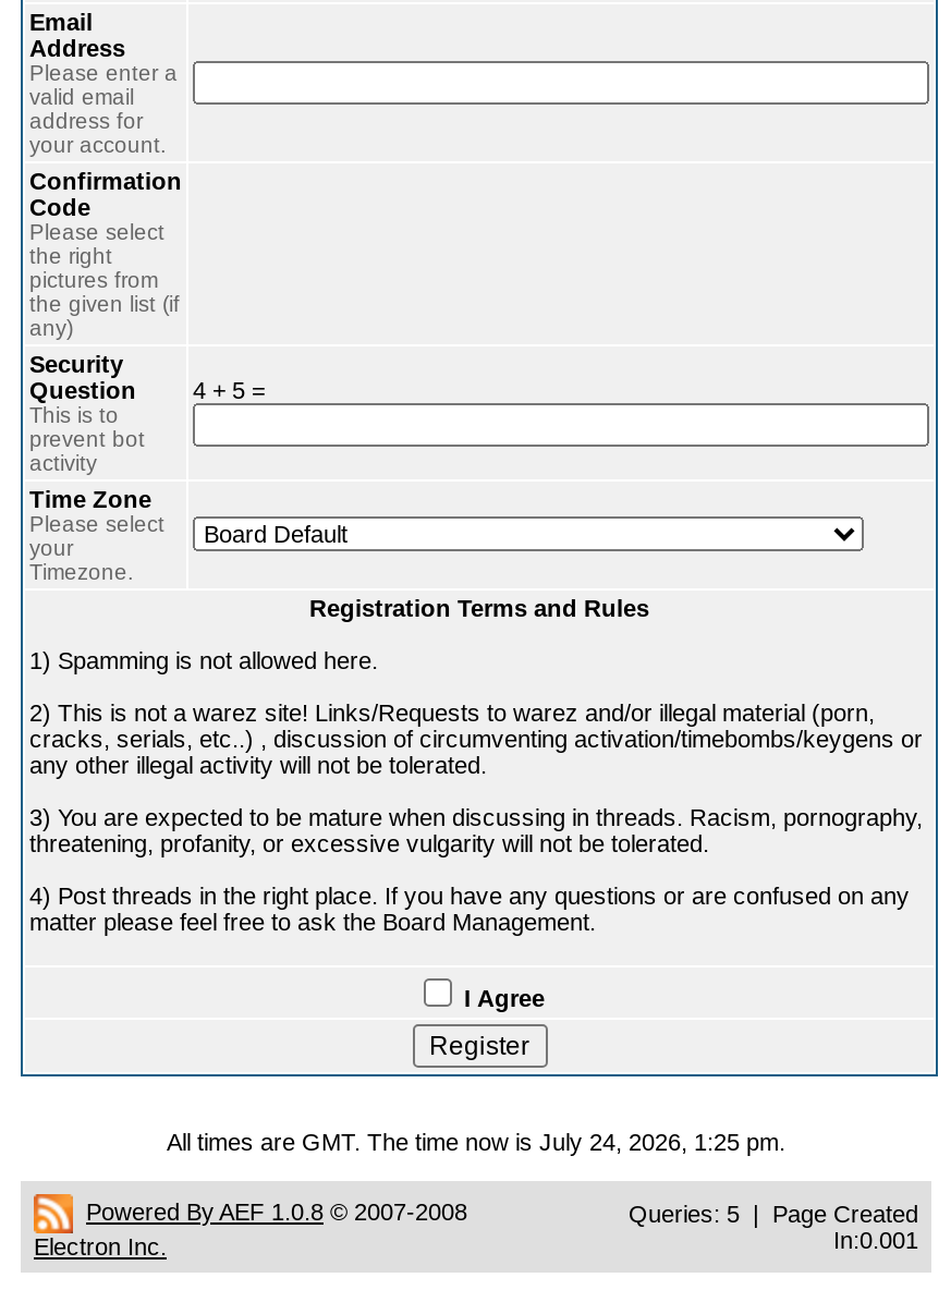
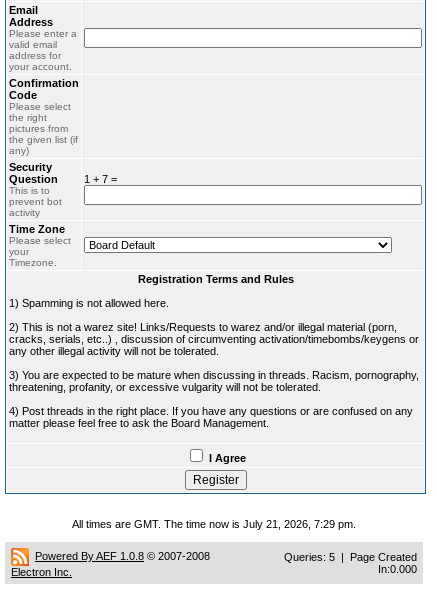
- 4 + 5 =
+ 1 + 7 =

- All times are GMT. The time now is July 24, 2026, 1:25 pm.
+ All times are GMT. The time now is July 21, 2026, 7:29 pm.

- In:0.001
+ In:0.000
